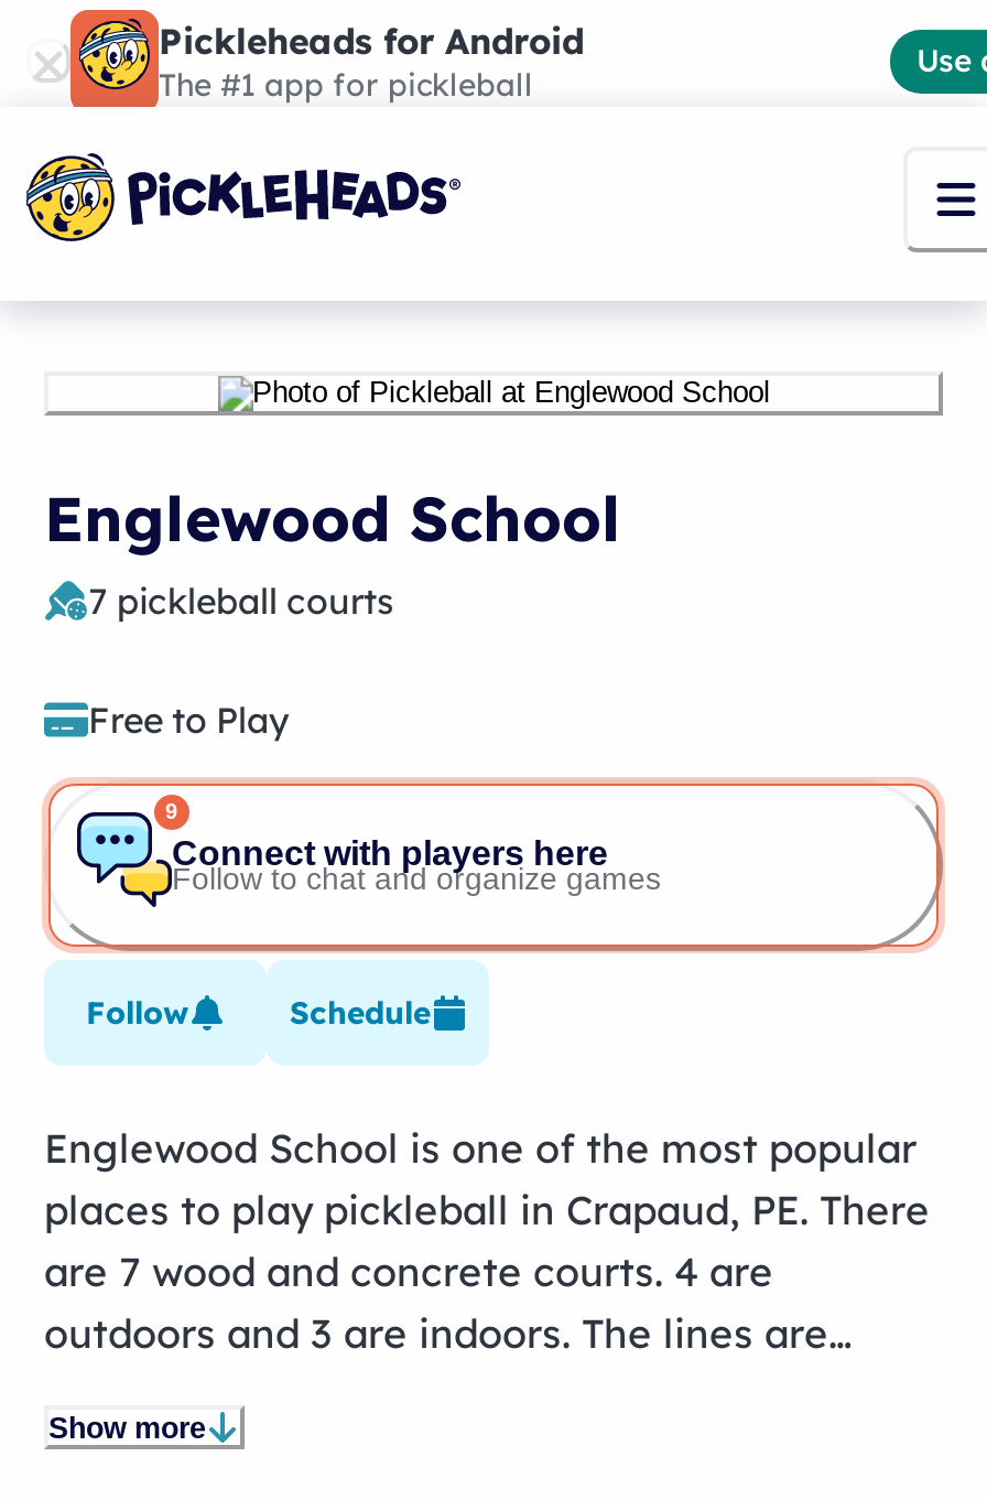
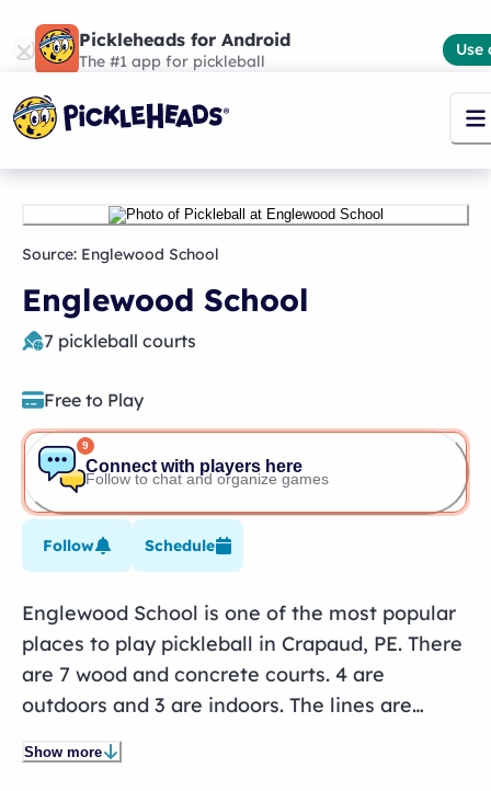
+ Source: Englewood School
